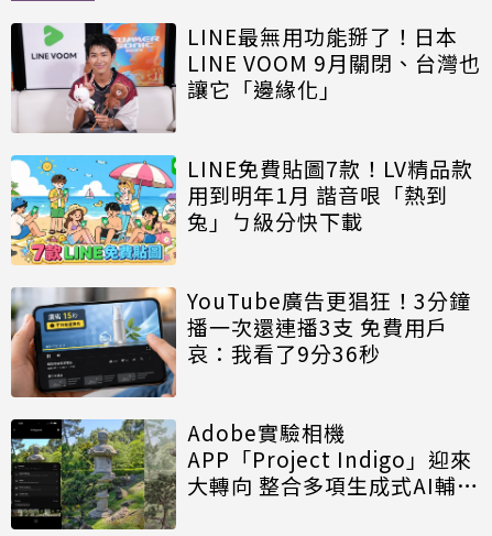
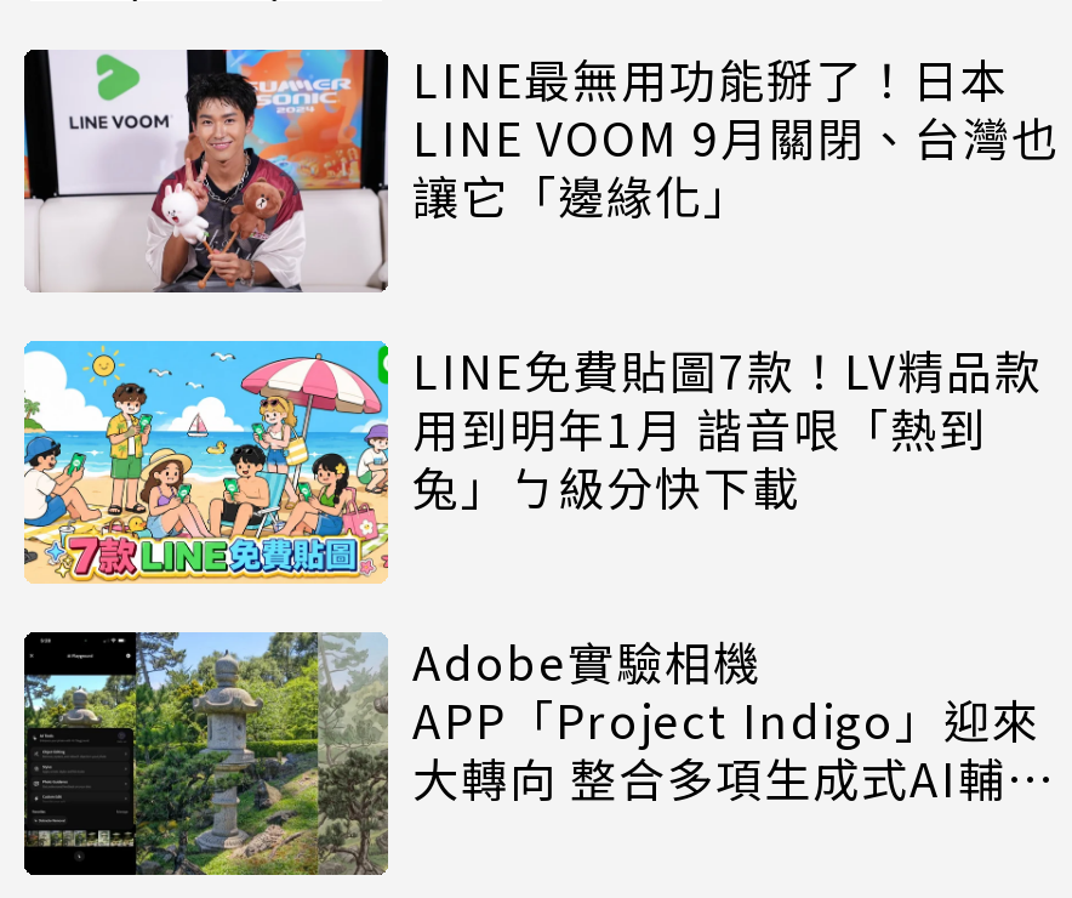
- [image]
- YouTube廣告更猖狂！3分鐘
- 播一次還連播3支 免費用戶
- 哀：我看了9分36秒
